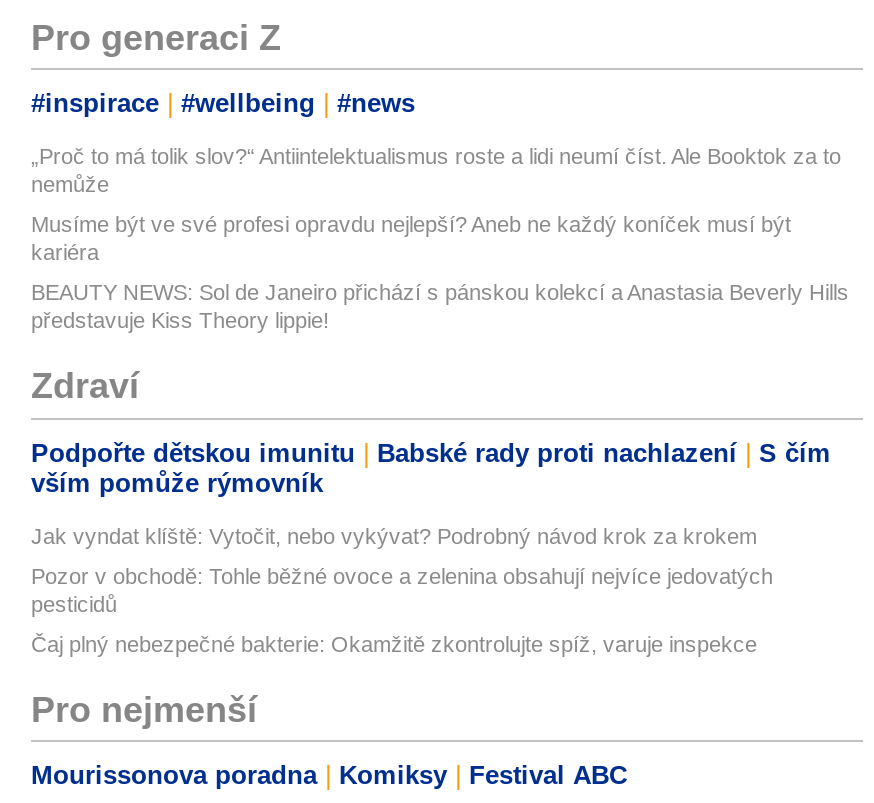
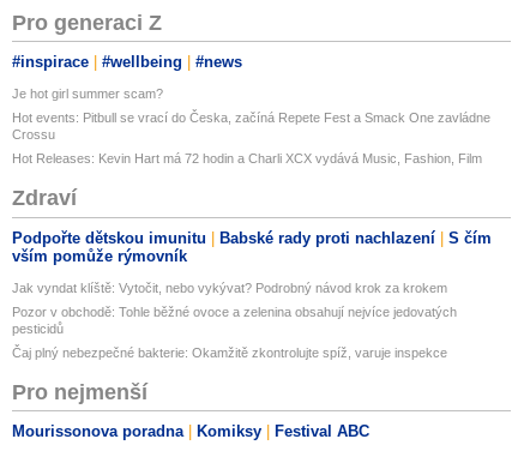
- „Proč to má tolik slov?“ Antiintelektualismus roste a lidi neumí číst. Ale Booktok za to
- nemůže
+ Je hot girl summer scam?

- Musíme být ve své profesi opravdu nejlepší? Aneb ne každý koníček musí být
- kariéra
+ Hot events: Pitbull se vrací do Česka, začíná Repete Fest a Smack One zavládne
+ Crossu

- BEAUTY NEWS: Sol de Janeiro přichází s pánskou kolekcí a Anastasia Beverly Hills
- představuje Kiss Theory lippie!
+ Hot Releases: Kevin Hart má 72 hodin a Charli XCX vydává Music, Fashion, Film
